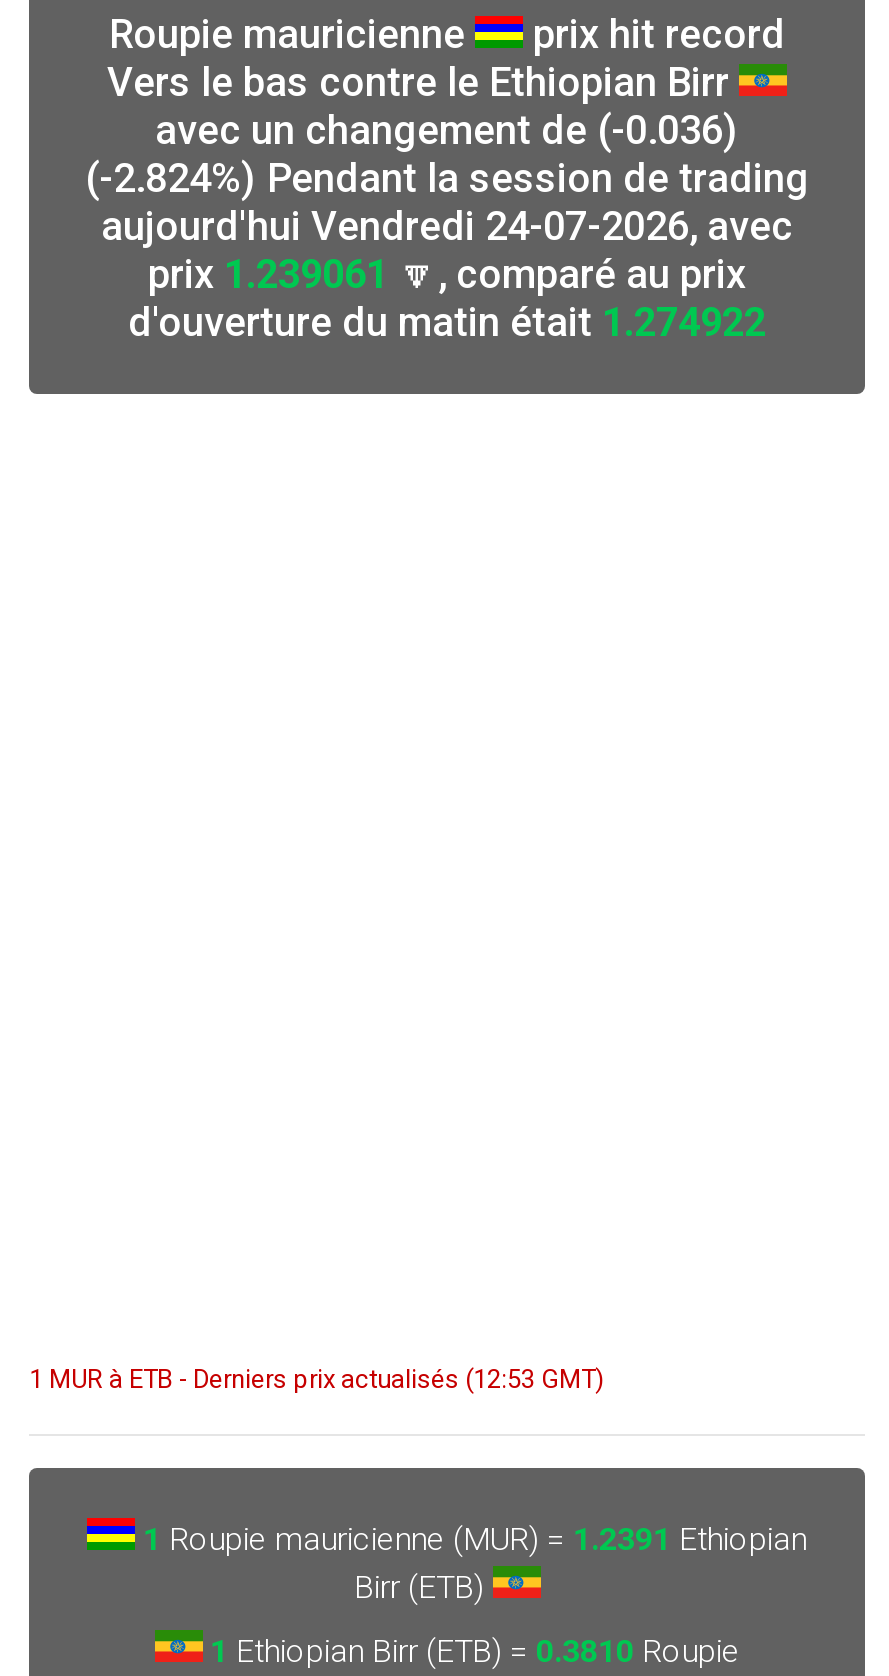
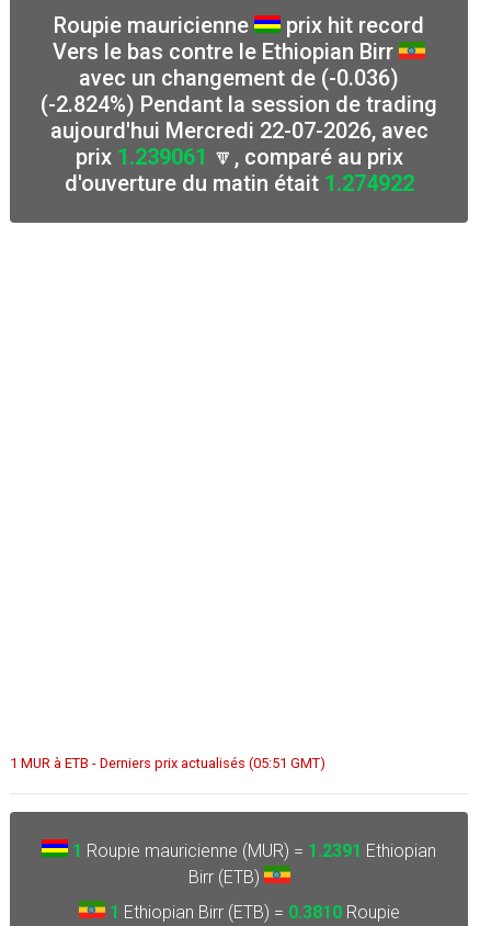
- aujourd'hui Vendredi 24-07-2026, avec
+ aujourd'hui Mercredi 22-07-2026, avec

- 1 MUR à ETB - Derniers prix actualisés (12:53 GMT)
+ 1 MUR à ETB - Derniers prix actualisés (05:51 GMT)
